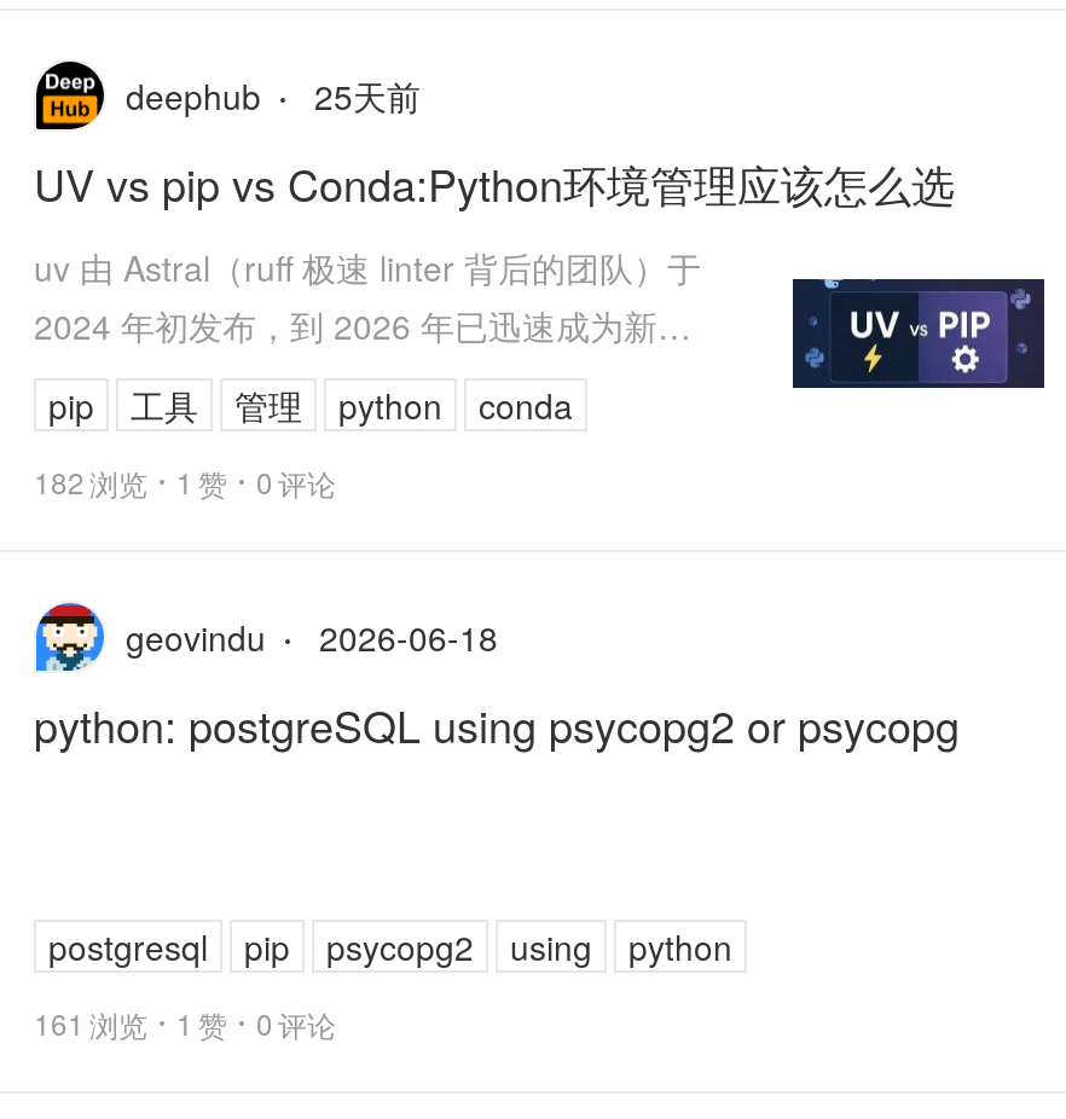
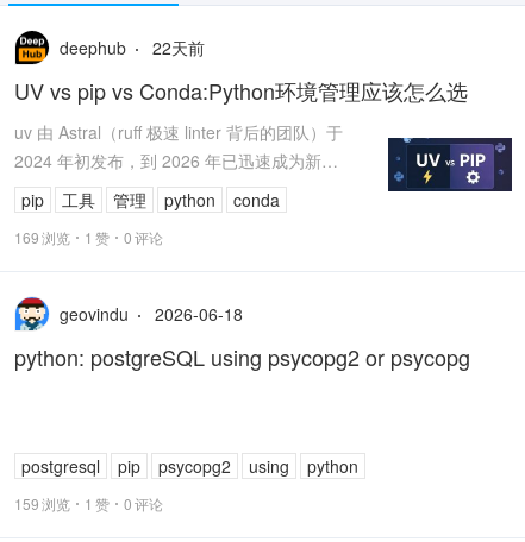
- deephub 25天前
+ deephub 22天前

- 182 浏览 1 赞 0 评论
+ 169 浏览 1 赞 0 评论

- 161 浏览 1 赞 0 评论
+ 159 浏览 1 赞 0 评论
